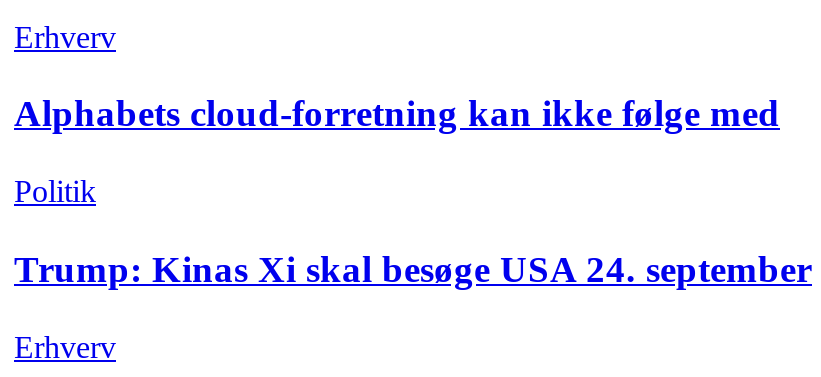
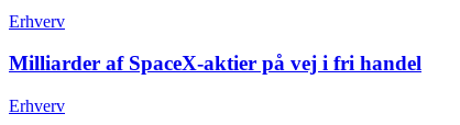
- Alphabets cloud-forretning kan ikke følge med
- Politik
- Trump: Kinas Xi skal besøge USA 24. september
+ Milliarder af SpaceX-aktier på vej i fri handel
